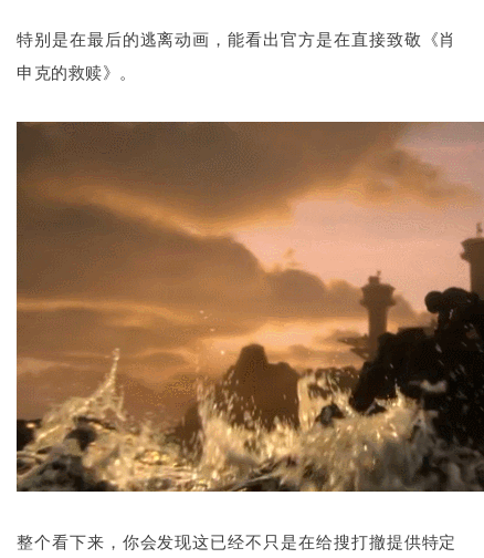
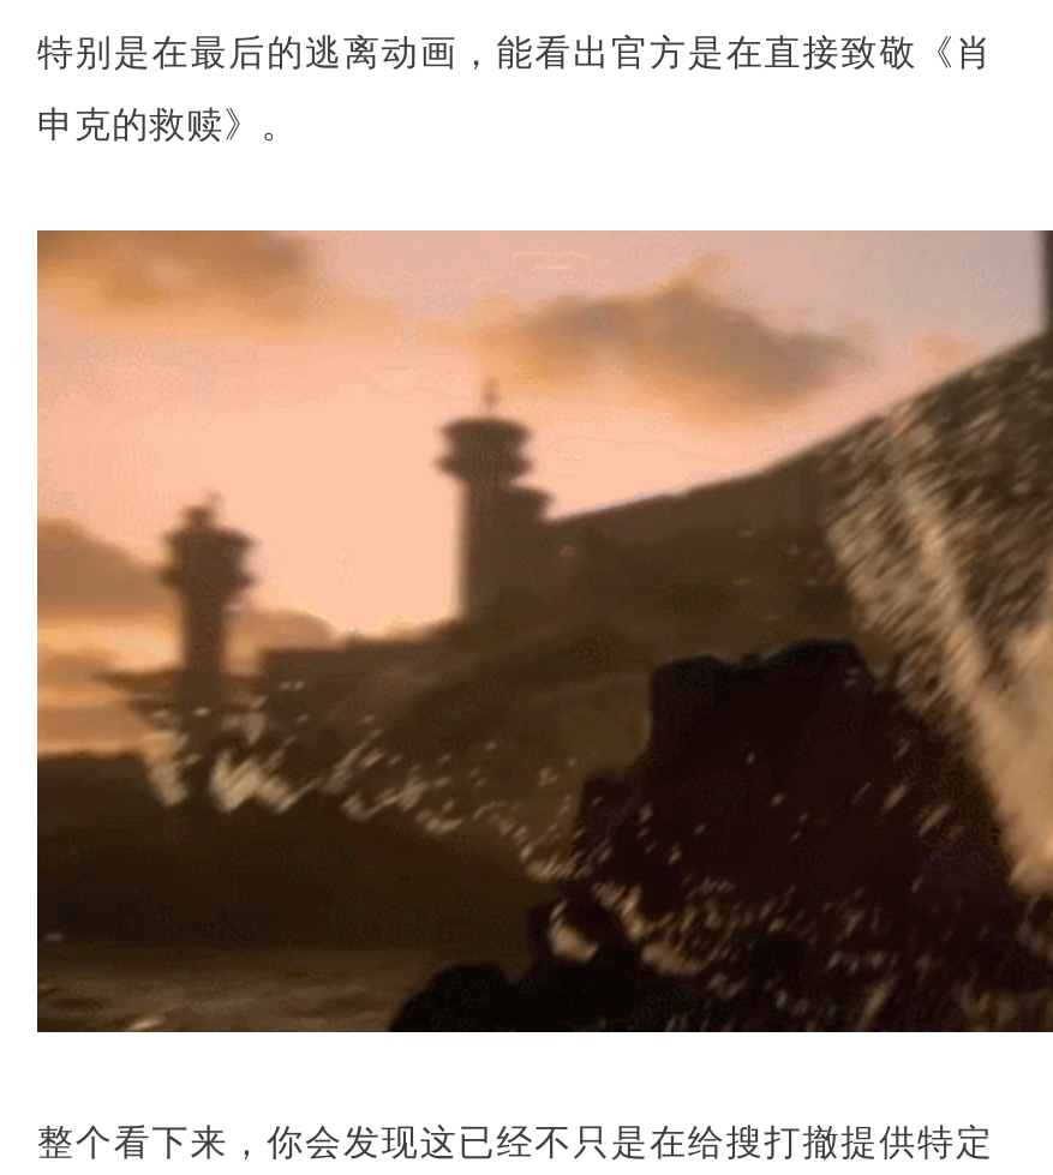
- [image]
+ [image]
